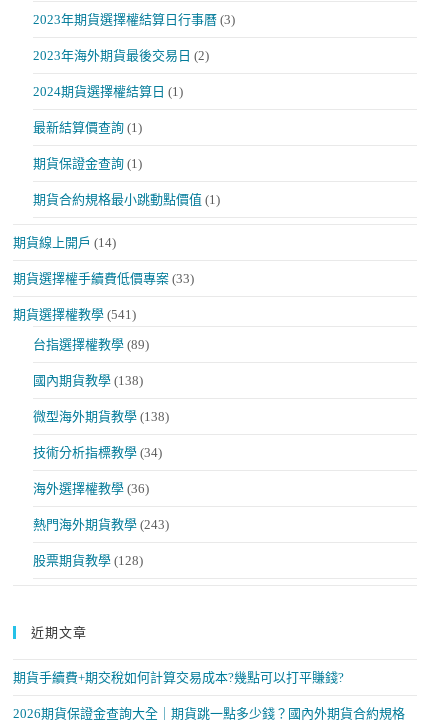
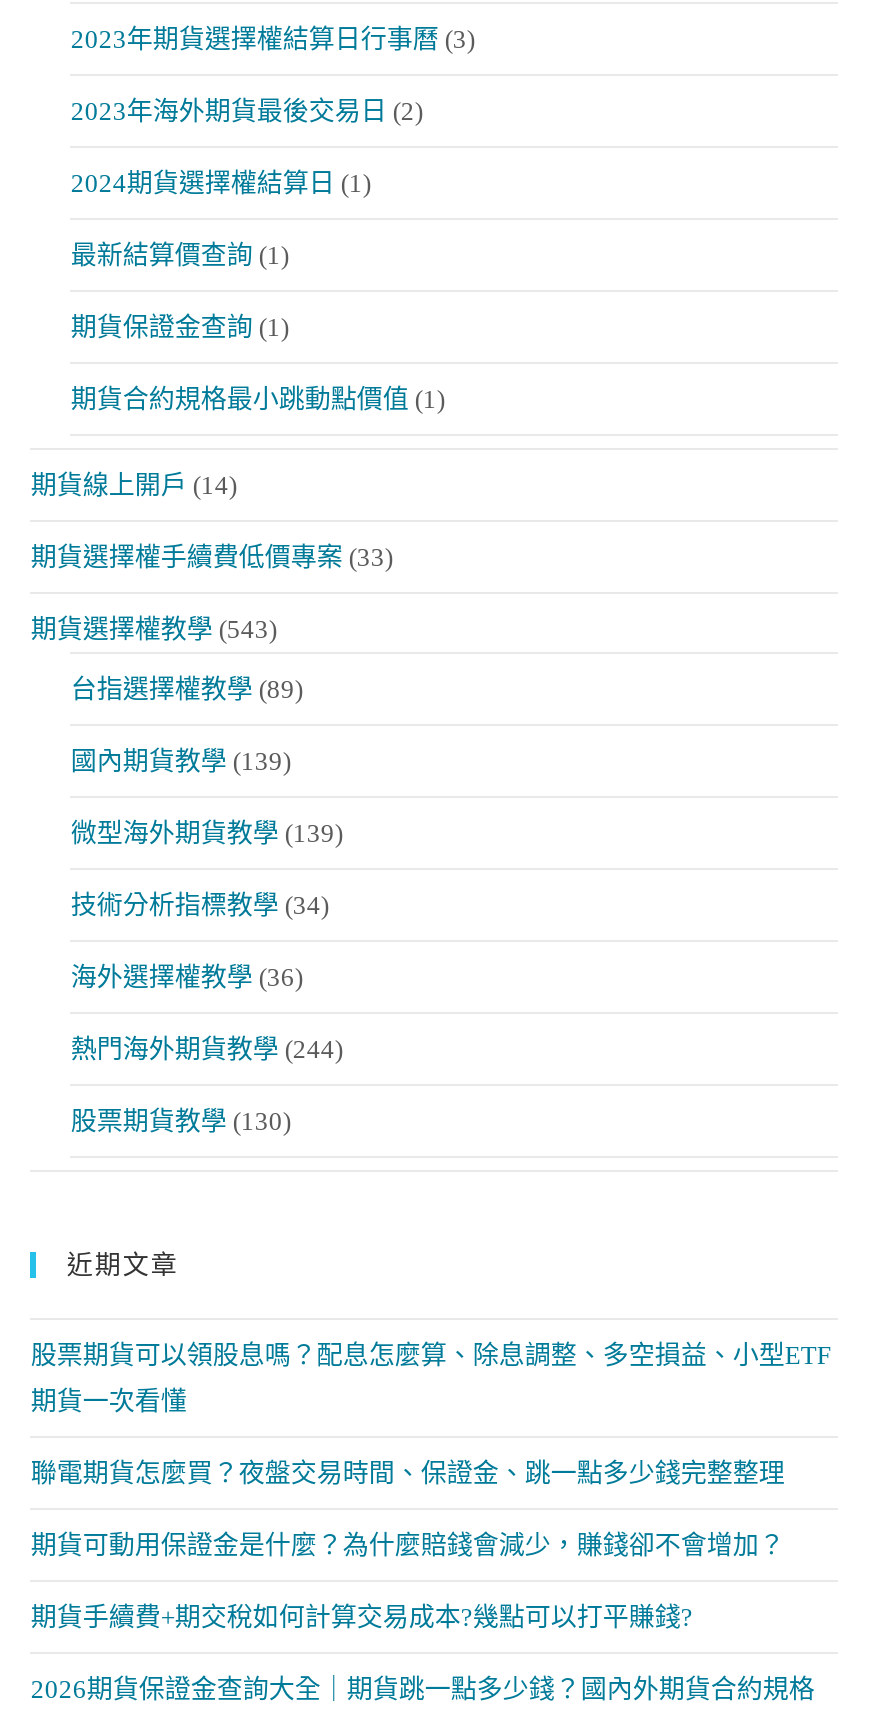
- 期貨選擇權教學 (541)
+ 期貨選擇權教學 (543)

- 國內期貨教學 (138)
+ 國內期貨教學 (139)

- 微型海外期貨教學 (138)
+ 微型海外期貨教學 (139)

- 熱門海外期貨教學 (243)
+ 熱門海外期貨教學 (244)

- 股票期貨教學 (128)
+ 股票期貨教學 (130)

+ 股票期貨可以領股息嗎？配息怎麼算、除息調整、多空損益、小型ETF
+ 期貨一次看懂
+ 聯電期貨怎麼買？夜盤交易時間、保證金、跳一點多少錢完整整理
+ 期貨可動用保證金是什麼？為什麼賠錢會減少，賺錢卻不會增加？
